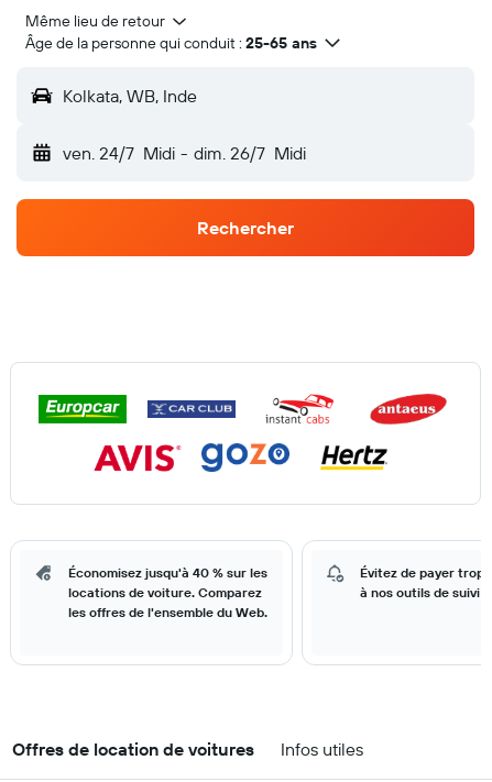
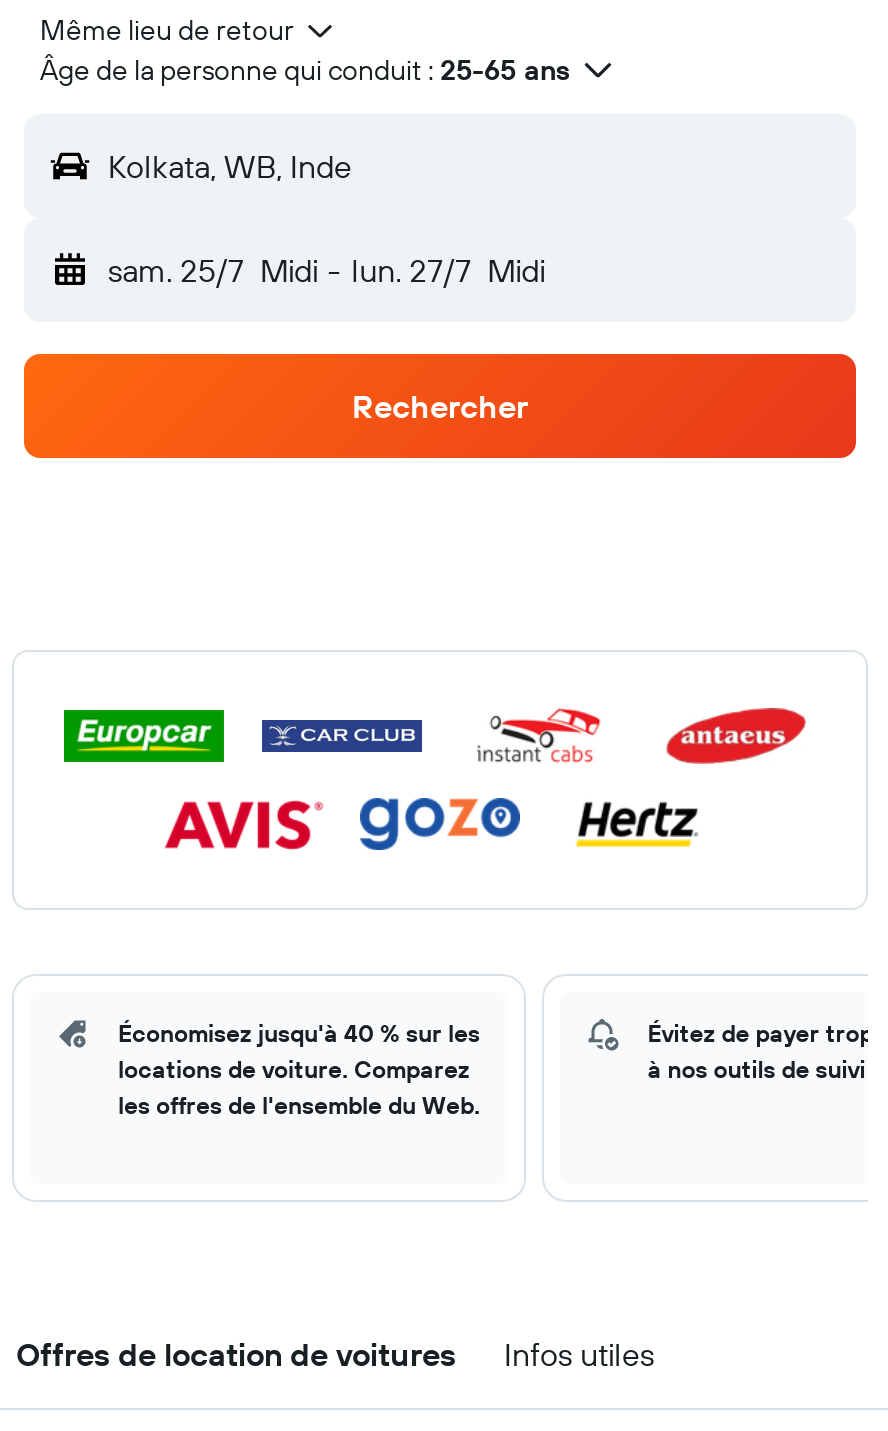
- ven. 24/7 Midi - dim. 26/7 Midi
+ sam. 25/7 Midi - lun. 27/7 Midi
